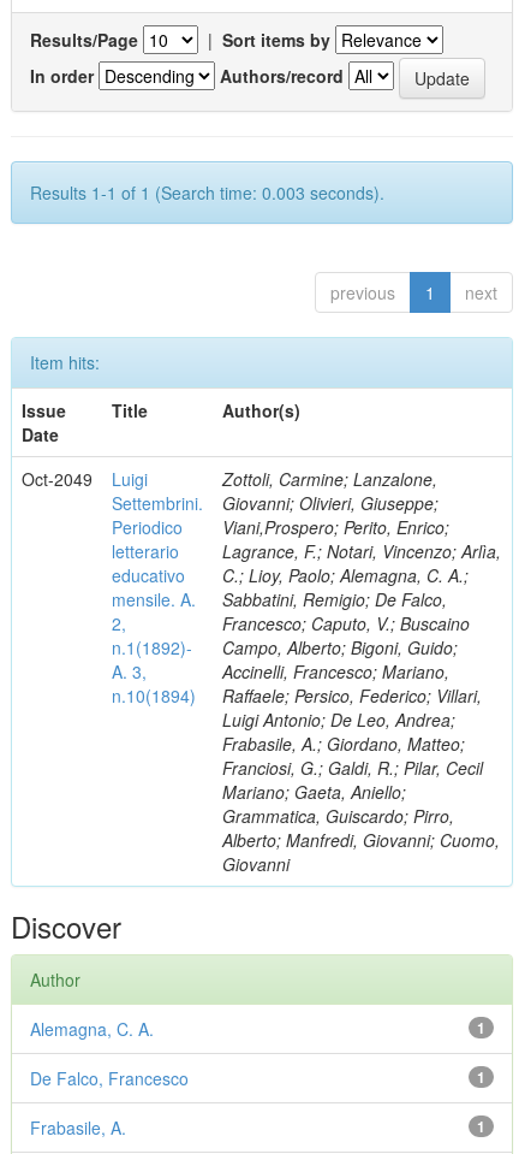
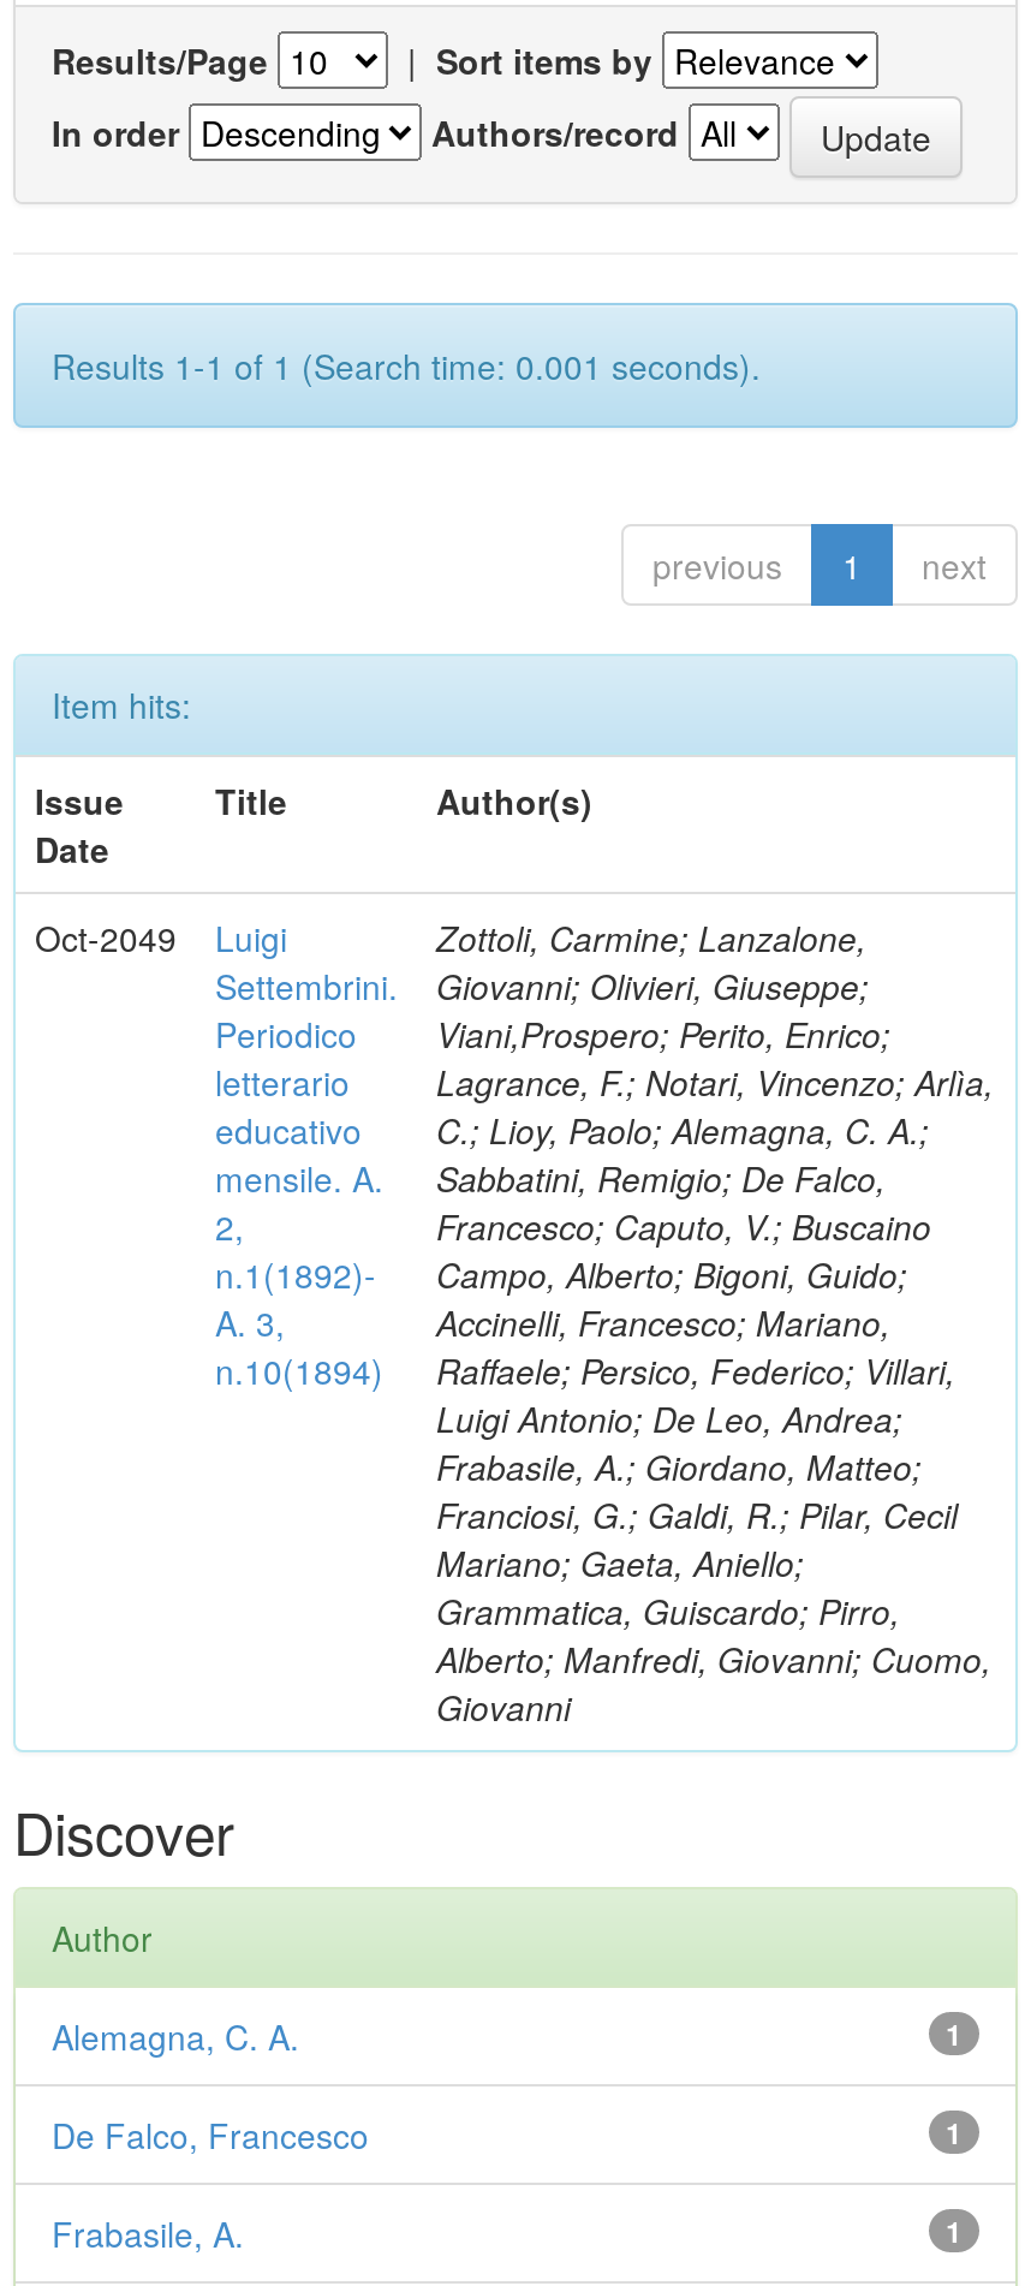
- Results 1-1 of 1 (Search time: 0.003 seconds).
+ Results 1-1 of 1 (Search time: 0.001 seconds).
